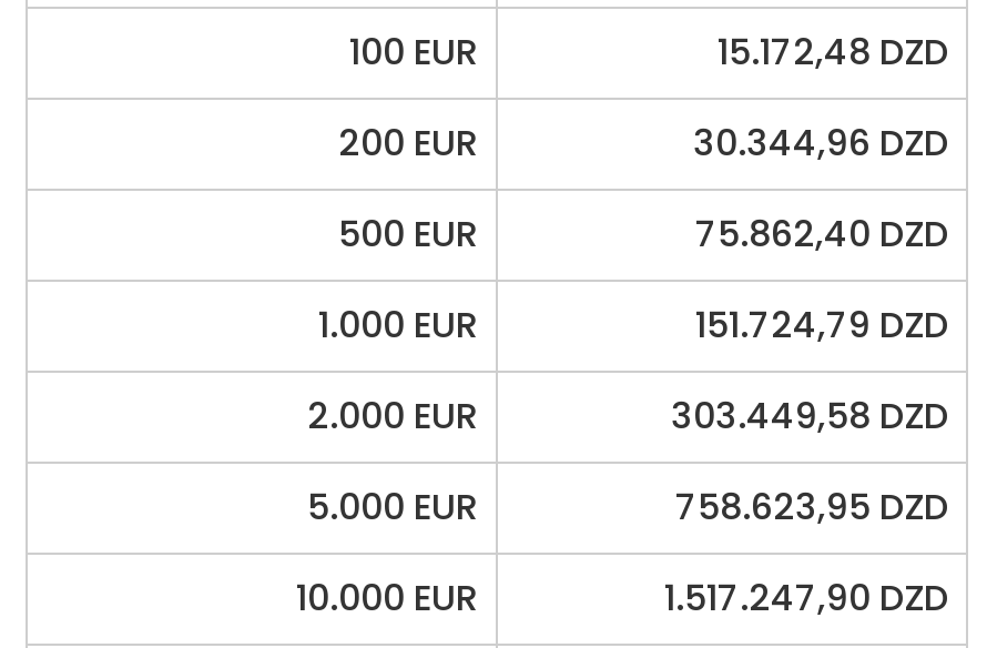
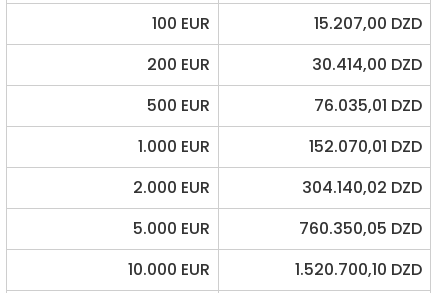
- 15.172,48 DZD
+ 15.207,00 DZD

- 30.344,96 DZD
+ 30.414,00 DZD

- 75.862,40 DZD
+ 76.035,01 DZD

- 151.724,79 DZD
+ 152.070,01 DZD

- 303.449,58 DZD
+ 304.140,02 DZD

- 758.623,95 DZD
+ 760.350,05 DZD

- 1.517.247,90 DZD
+ 1.520.700,10 DZD
